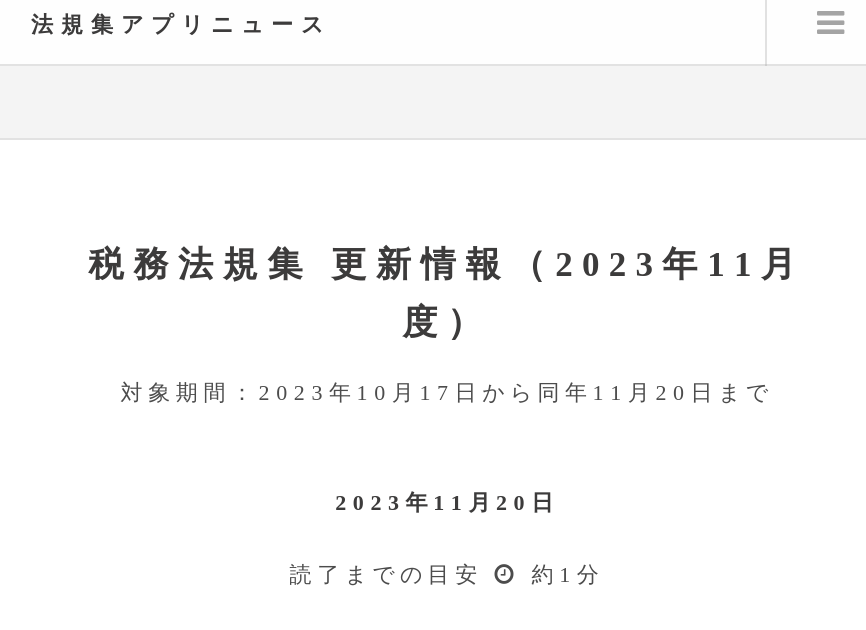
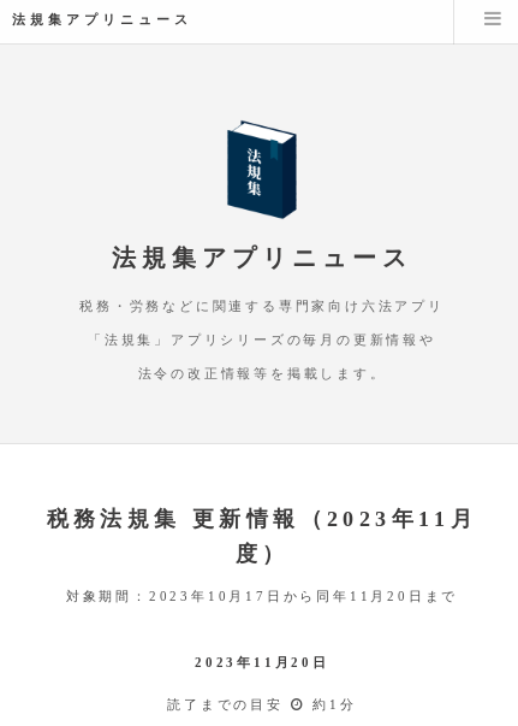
+ [image]
+ 法規集アプリニュース
+ 税務・労務などに関連する専門家向け六法アプリ
+ 「法規集」アプリシリーズの毎月の更新情報や
+ 法令の改正情報等を掲載します。
